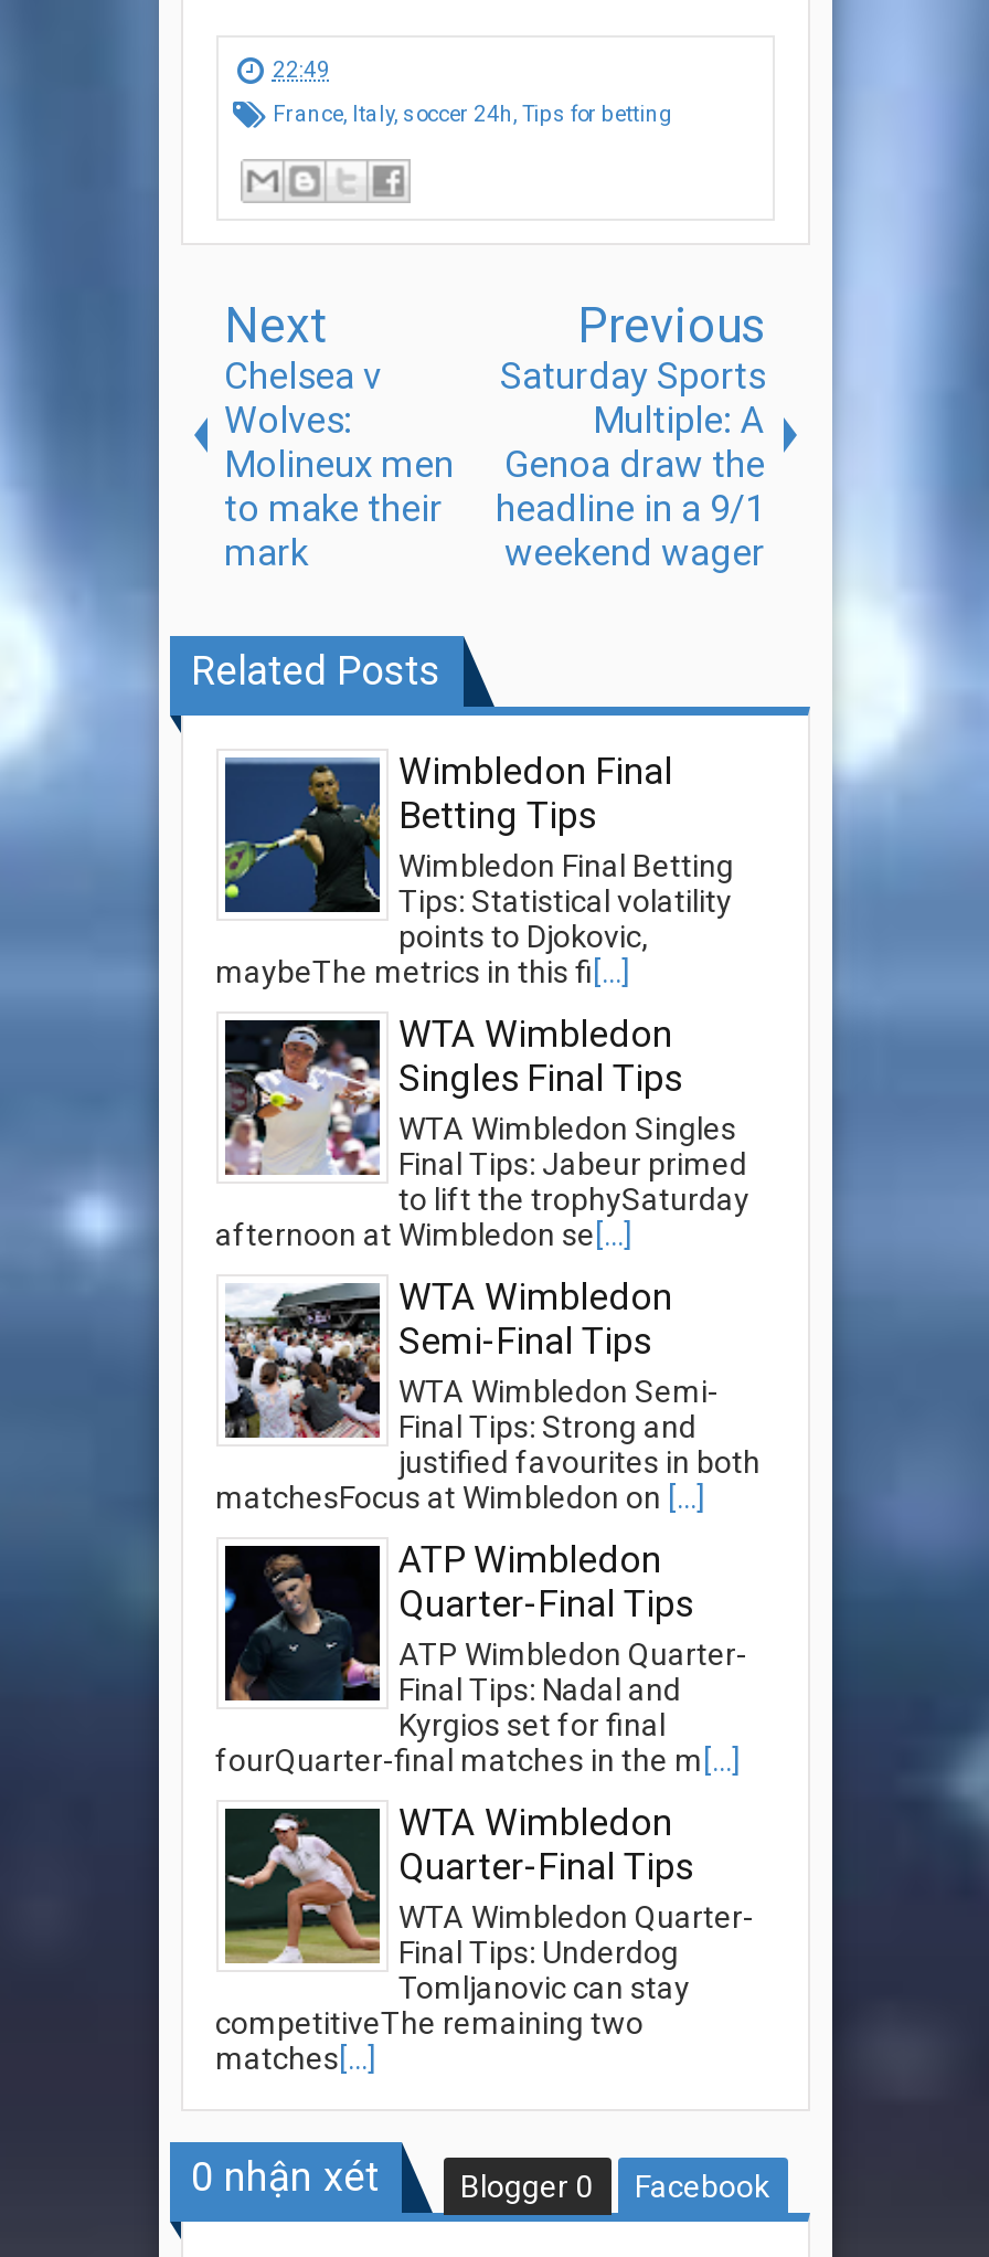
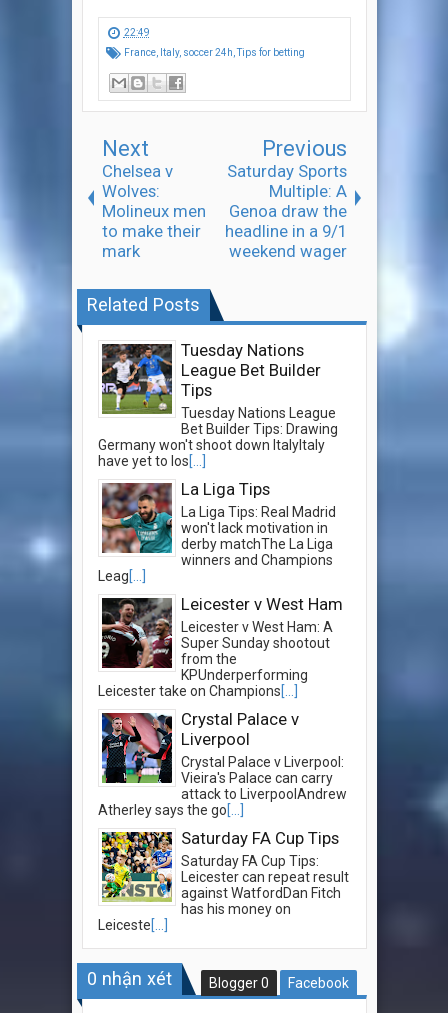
- [image]
- Wimbledon Final
- Betting Tips
- Wimbledon Final Betting
- Tips: Statistical volatility
- points to Djokovic,
- maybeThe metrics in this fi[...]
+ [image]
+ Tuesday Nations
+ League Bet Builder
+ Tips
+ Tuesday Nations League
+ Bet Builder Tips: Drawing
+ Germany won't shoot down ItalyItaly
+ have yet to los[...]

- [image]
- WTA Wimbledon
- Singles Final Tips
- WTA Wimbledon Singles
- Final Tips: Jabeur primed
- to lift the trophySaturday
- afternoon at Wimbledon se[...]
+ [image]
+ La Liga Tips
+ La Liga Tips: Real Madrid
+ won't lack motivation in
+ derby matchThe La Liga
+ winners and Champions
+ Leag[...]

- [image]
- WTA Wimbledon
- Semi-Final Tips
- WTA Wimbledon Semi-
- Final Tips: Strong and
- justified favourites in both
- matchesFocus at Wimbledon on [...]
+ [image]
+ Leicester v West Ham
+ Leicester v West Ham: A
+ Super Sunday shootout
+ from the
+ KPUnderperforming
+ Leicester take on Champions [...]

- [image]
- ATP Wimbledon
- Quarter-Final Tips
- ATP Wimbledon Quarter-
- Final Tips: Nadal and
- Kyrgios set for final
- fourQuarter-final matches in the m[...]
+ [image]
+ Crystal Palace v
+ Liverpool
+ Crystal Palace v Liverpool:
+ Vieira's Palace can carry
+ attack to LiverpoolAndrew
+ Atherley says the go[...]

- [image]
- WTA Wimbledon
- Quarter-Final Tips
- WTA Wimbledon Quarter-
- Final Tips: Underdog
- Tomljanovic can stay
- competitiveThe remaining two
- matches[...]
+ [image]
+ Saturday FA Cup Tips
+ Saturday FA Cup Tips:
+ Leicester can repeat result
+ against WatfordDan Fitch
+ has his money on
+ Leiceste[...]
